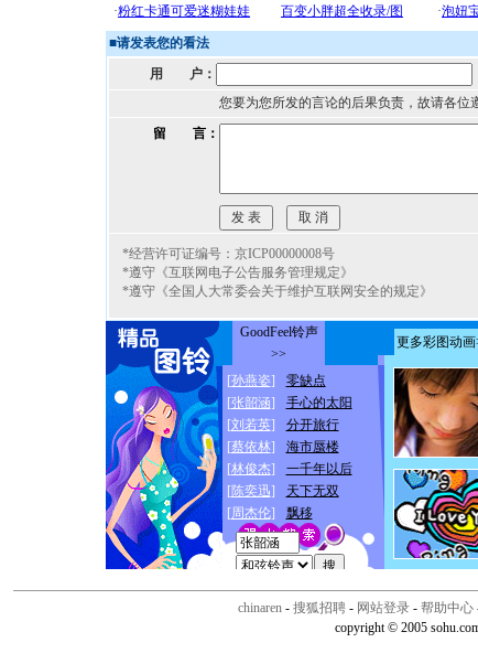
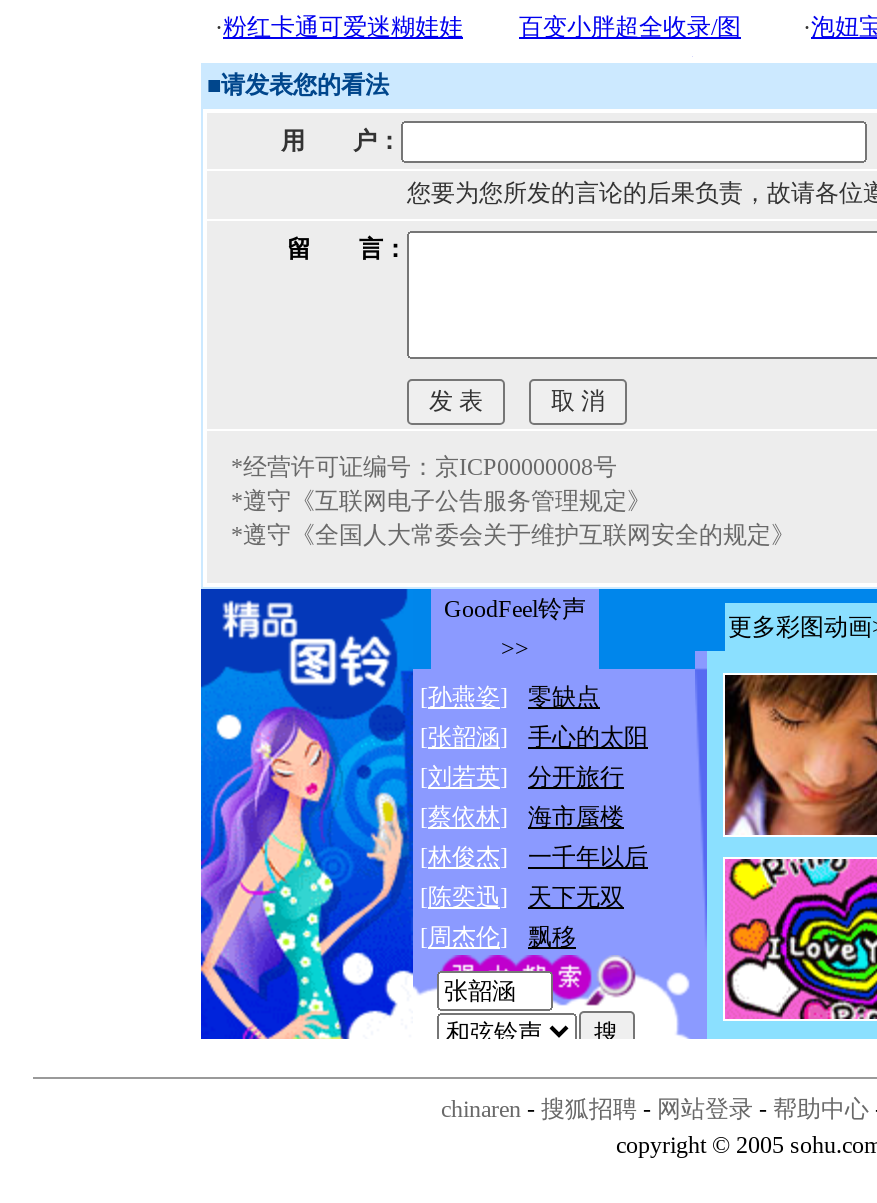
- [image]
+ [image]
